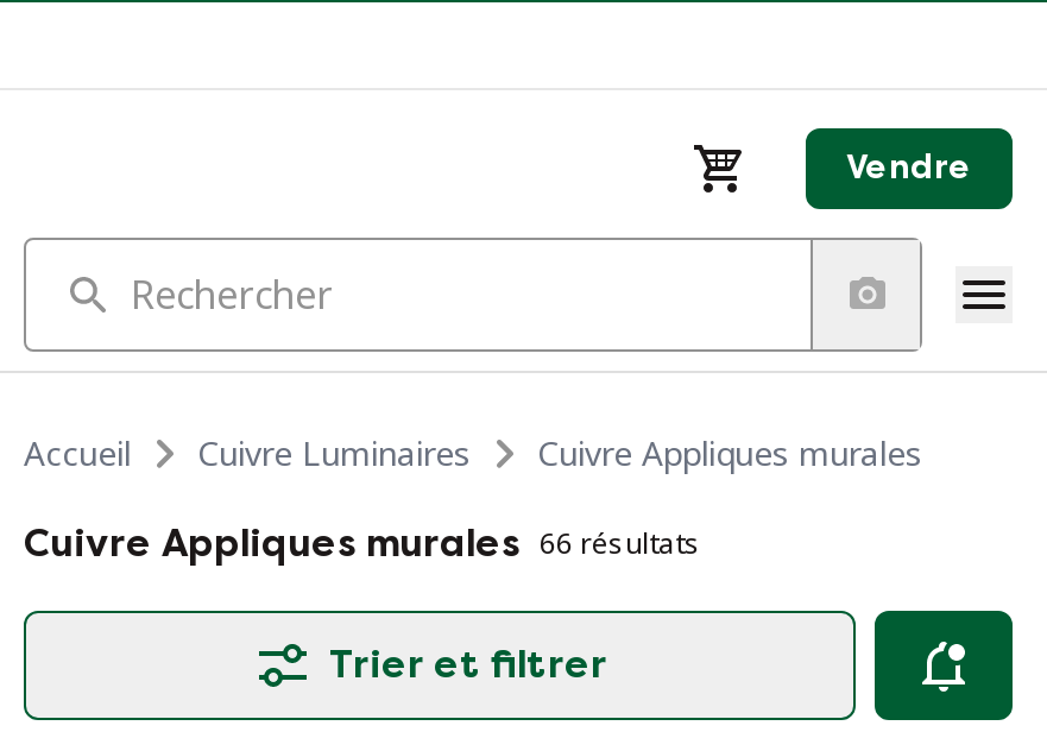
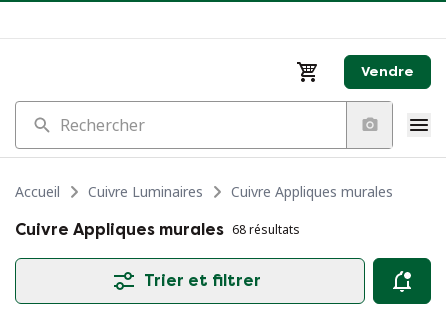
- Cuivre Appliques murales 66 résultats
+ Cuivre Appliques murales 68 résultats
